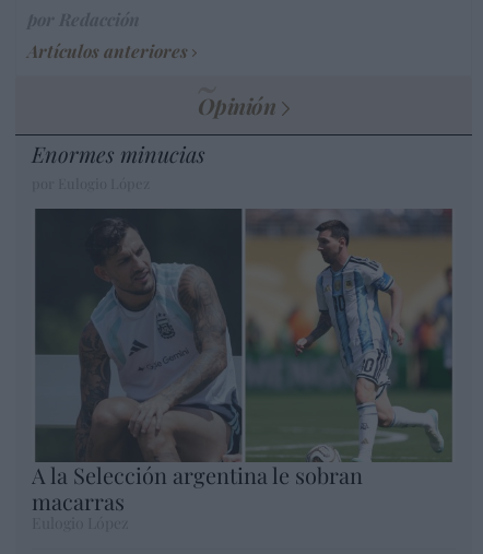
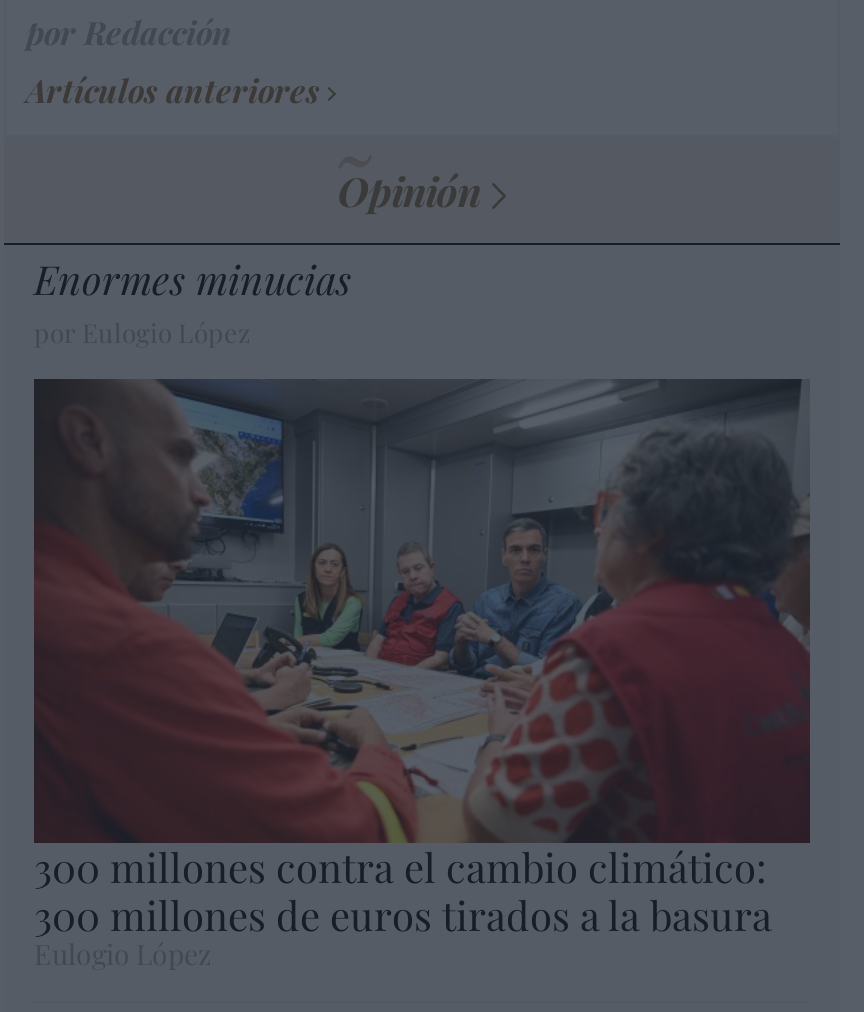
- [image]
- A la Selección argentina le sobran
- macarras
+ [image]
+ 300 millones contra el cambio climático:
+ 300 millones de euros tirados a la basura
